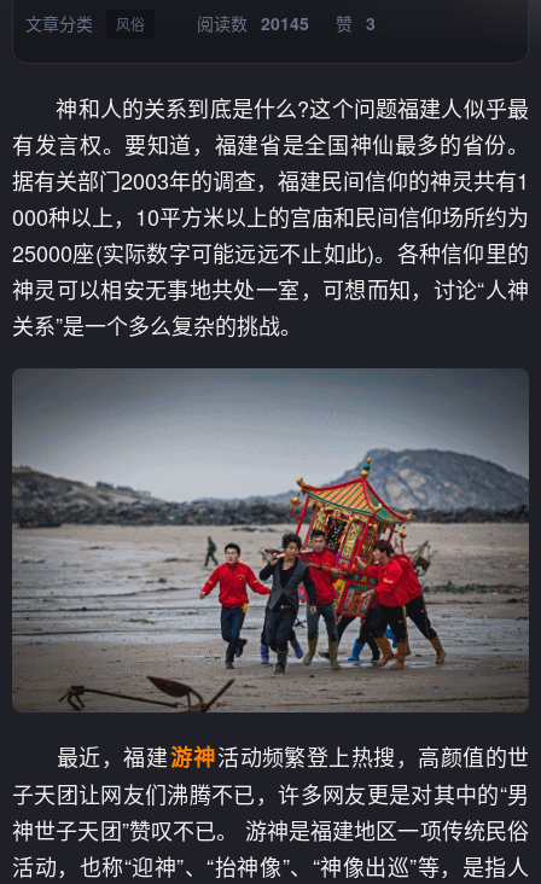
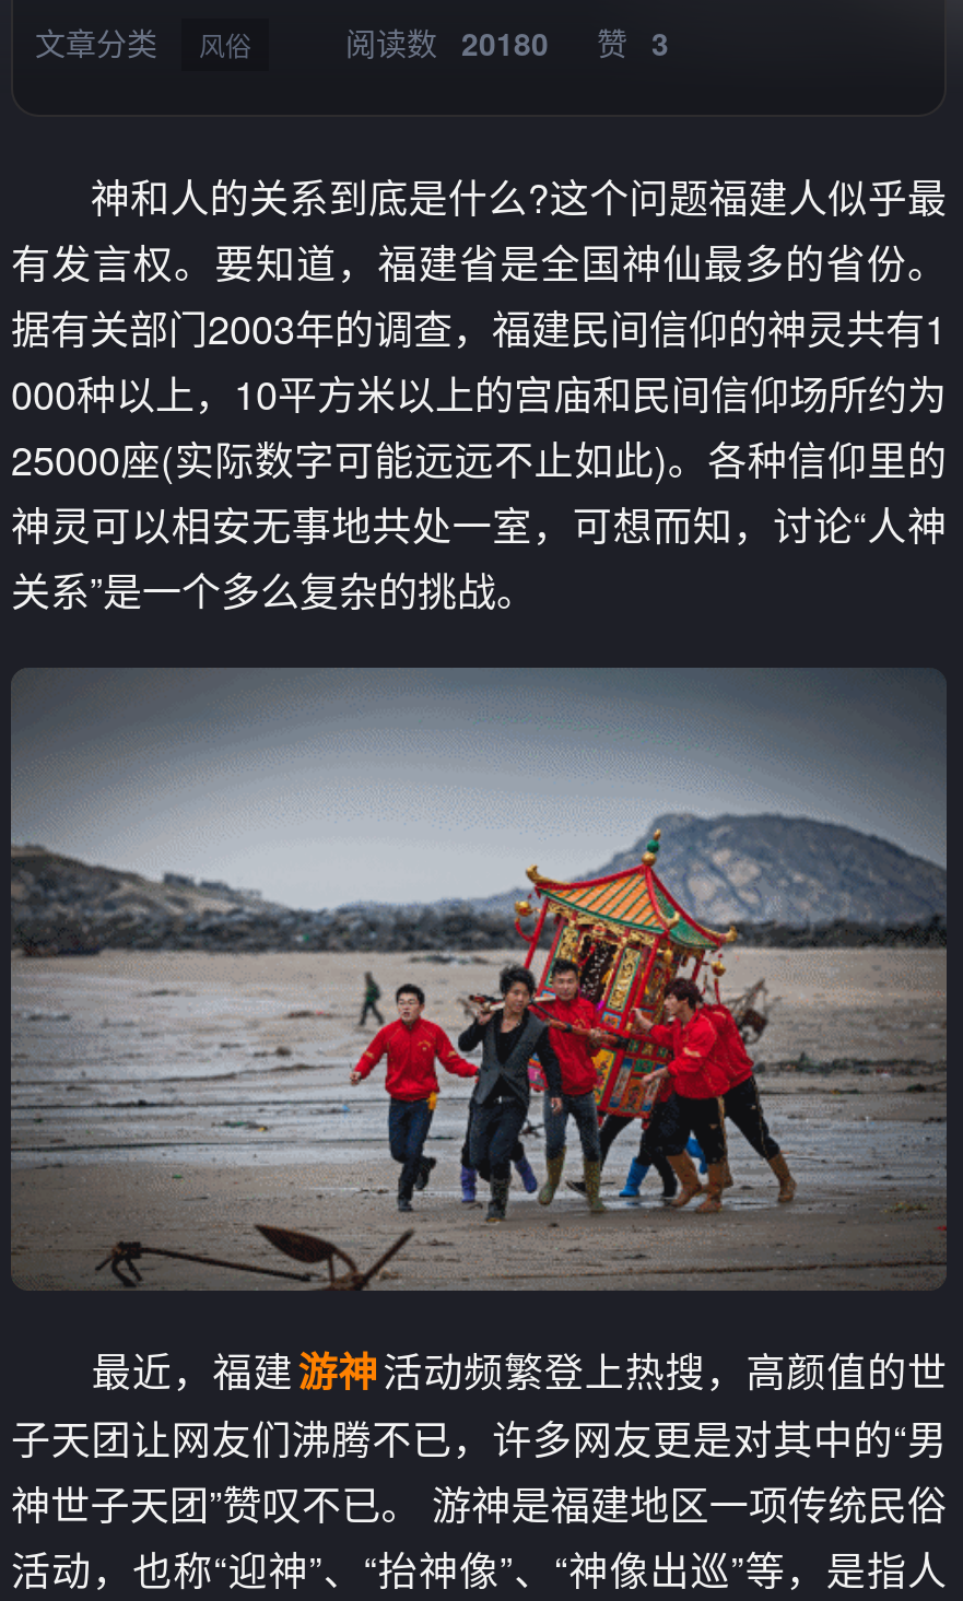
- 阅读数 20145 赞 3
+ 阅读数 20180 赞 3
